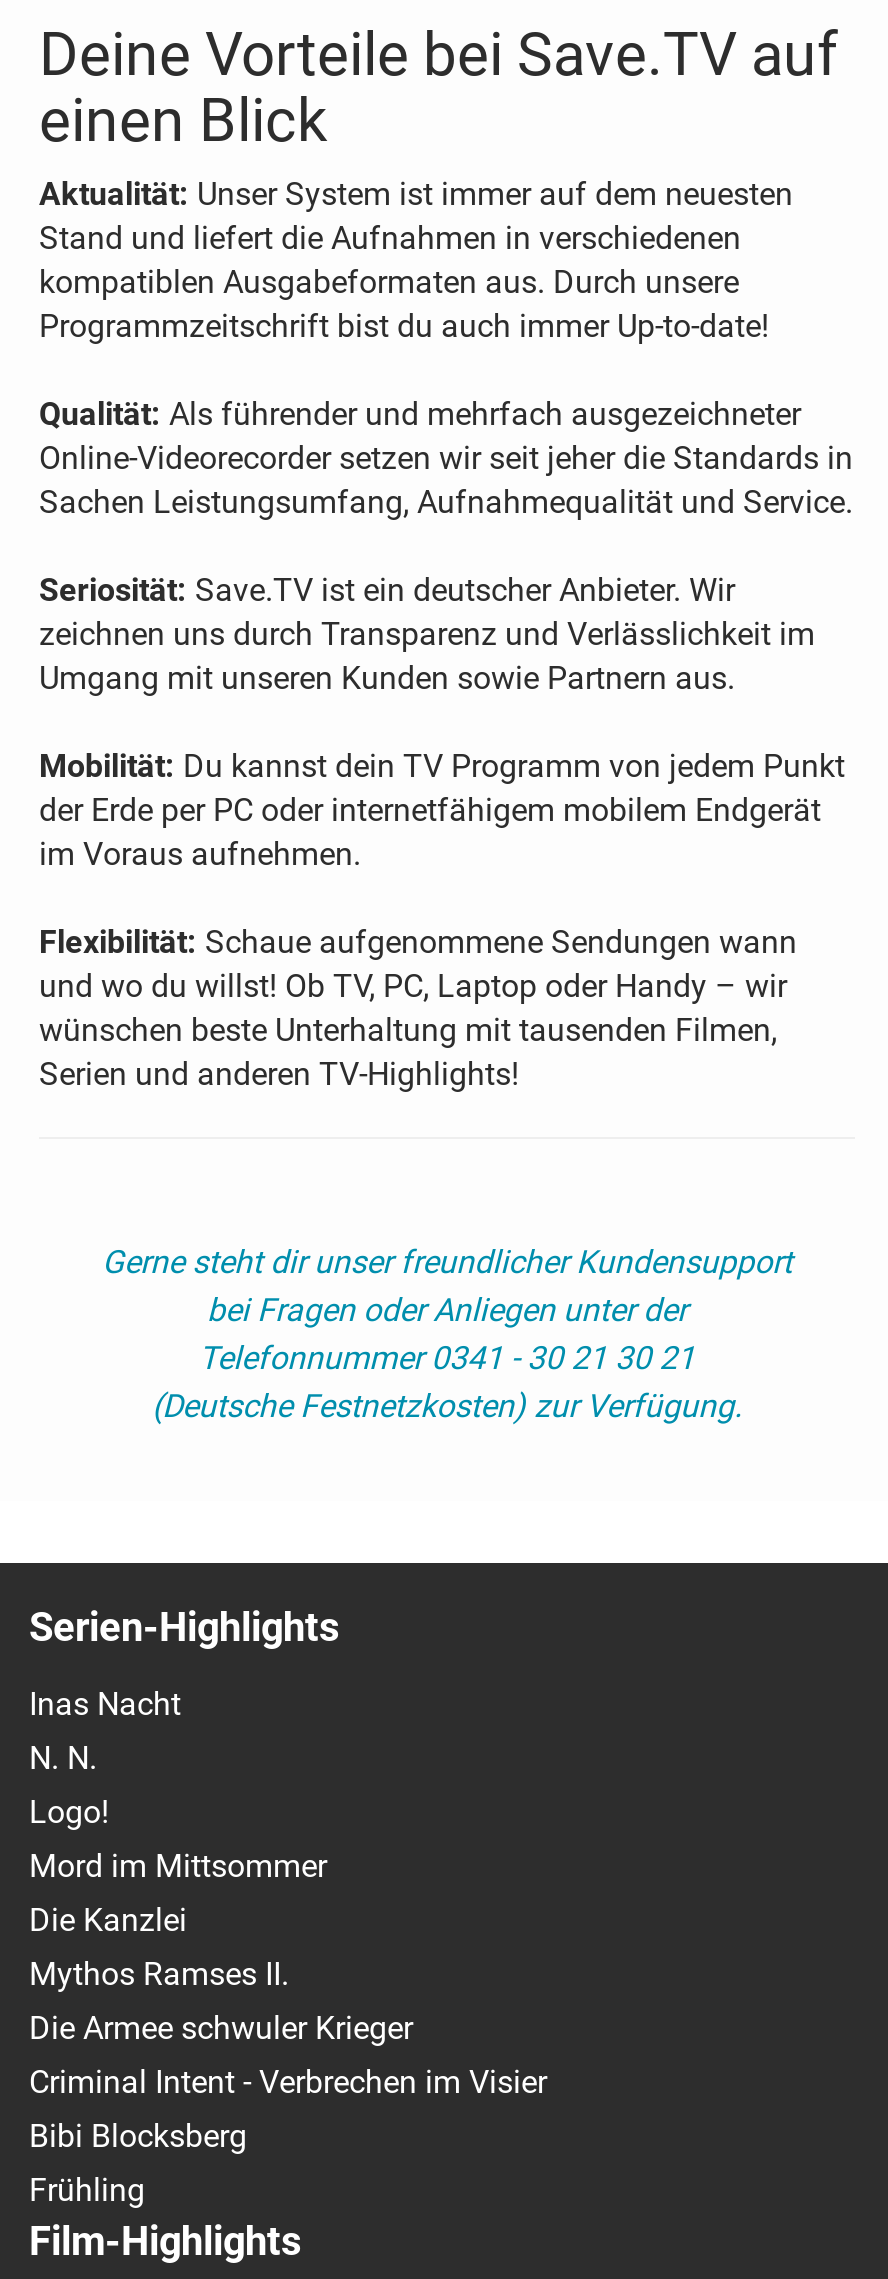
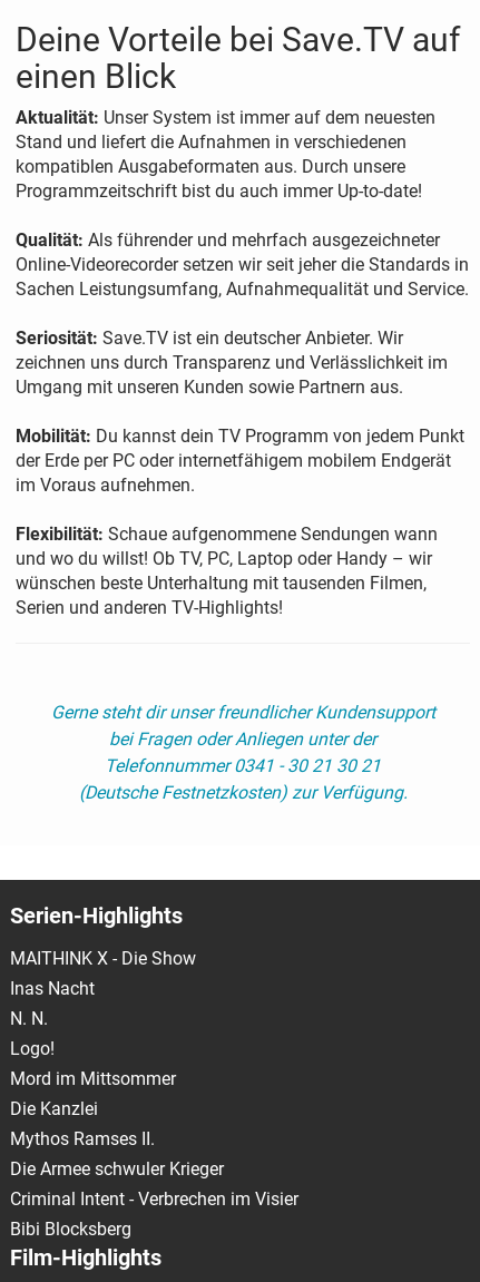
+ MAITHINK X - Die Show

moved down: Inas Nacht | N. N. | Logo! | ... | Criminal Intent - Verbrechen im Visier | Bibi Blocksberg

- Frühling
